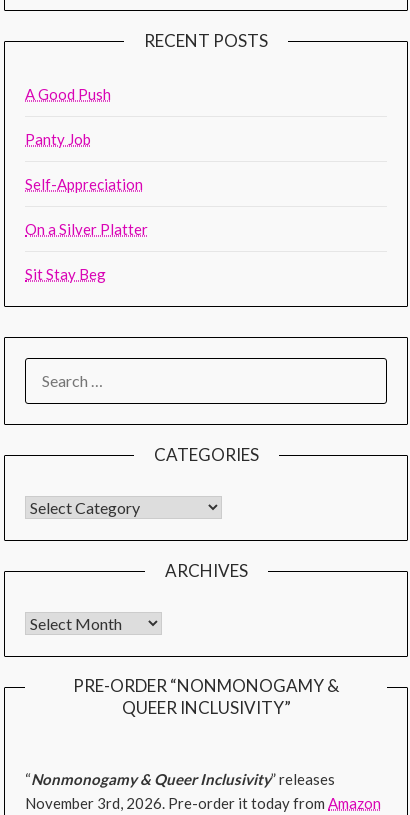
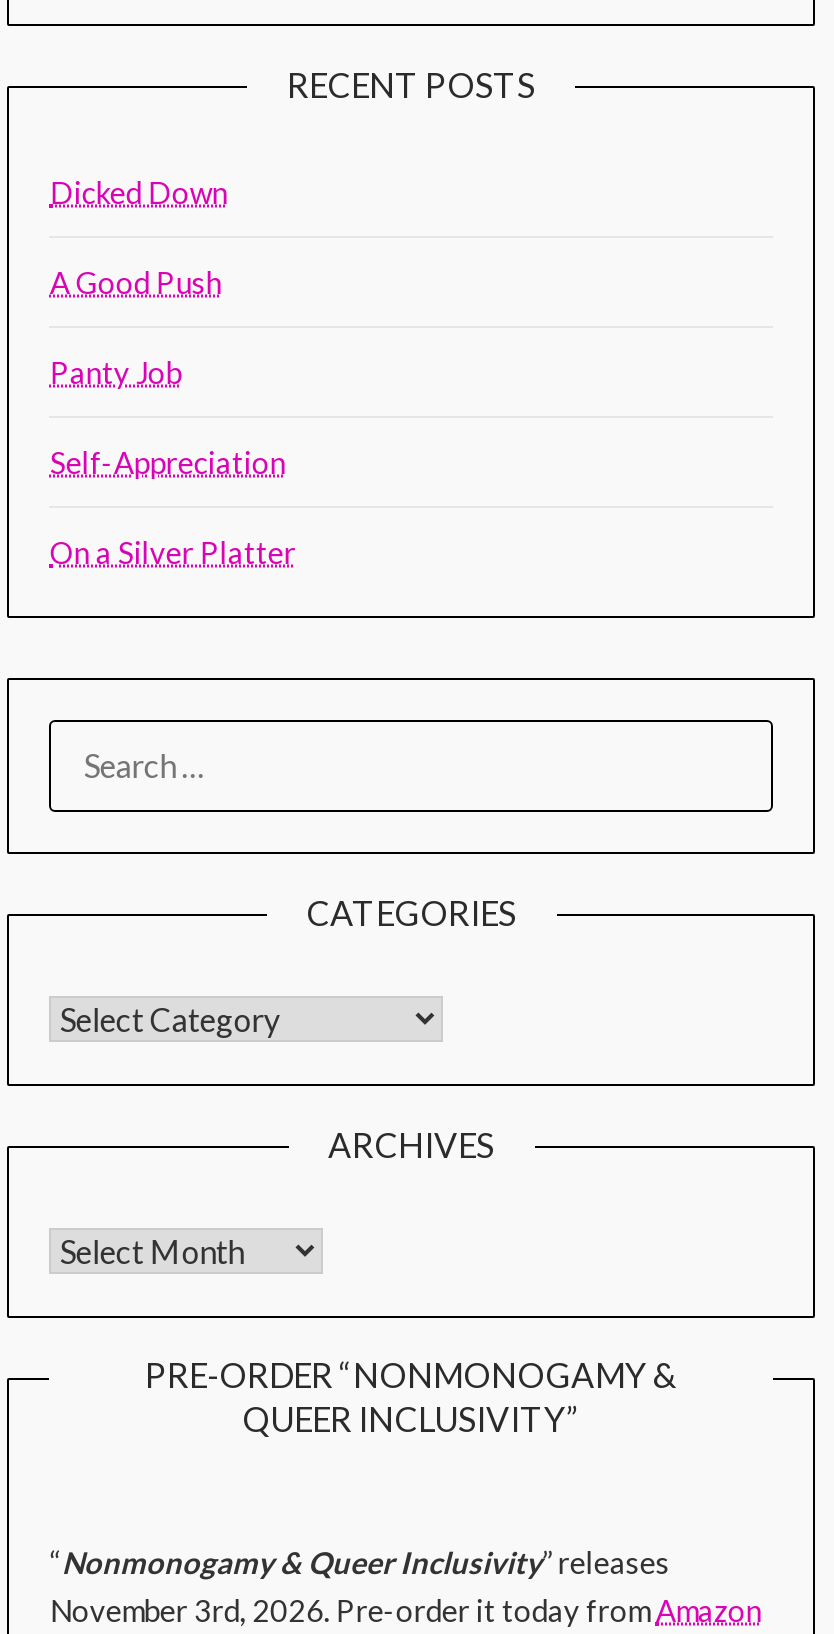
+ Dicked Down

moved down: A Good Push | Panty Job | Self-Appreciation | On a Silver Platter

- Sit Stay Beg
